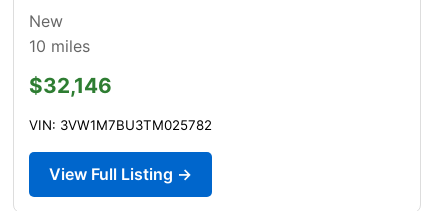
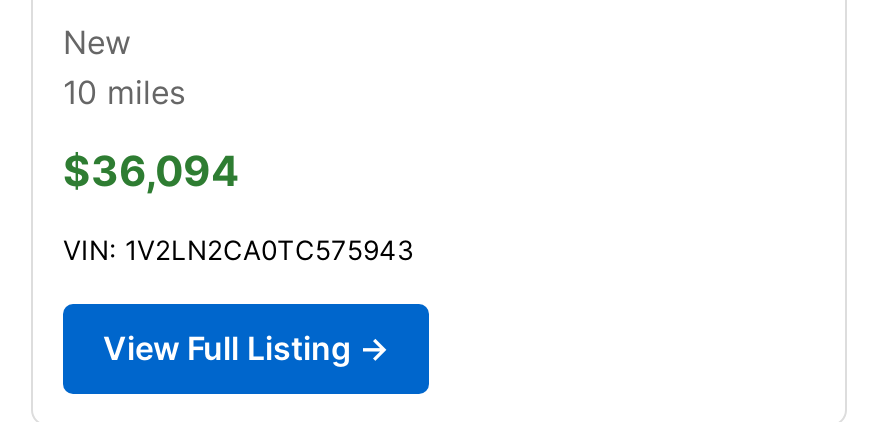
- $32,146
+ $36,094

- VIN: 3VW1M7BU3TM025782
+ VIN: 1V2LN2CA0TC575943
